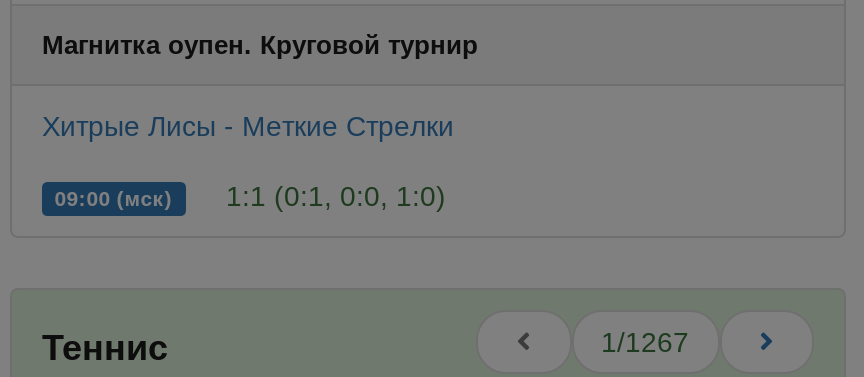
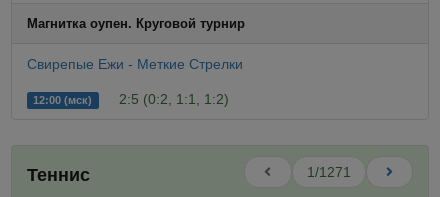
- Хитрые Лисы - Меткие Стрелки
+ Свирепые Ежи - Меткие Стрелки

- 09:00 (мск)
+ 12:00 (мск)

- 1:1 (0:1, 0:0, 1:0)
+ 2:5 (0:2, 1:1, 1:2)

- 1/1267
+ 1/1271
